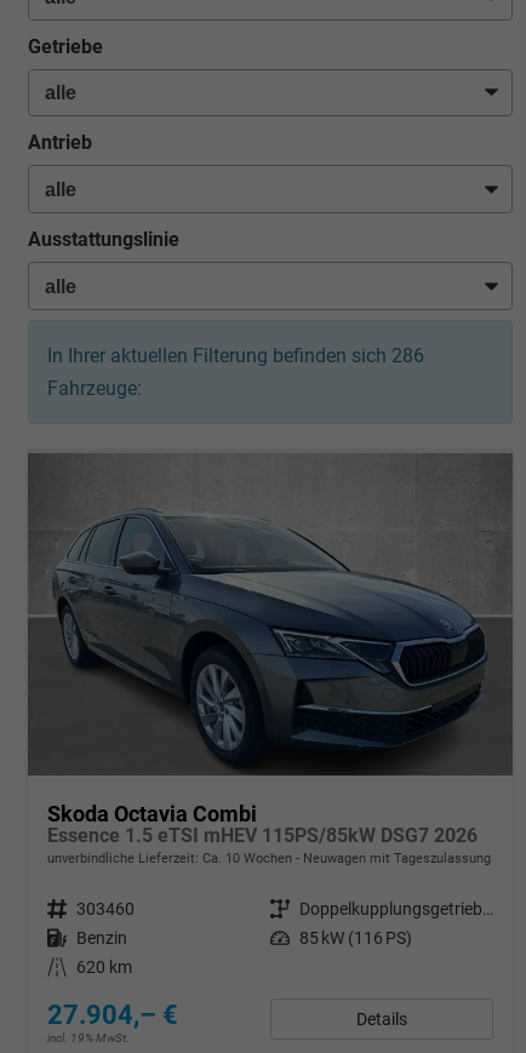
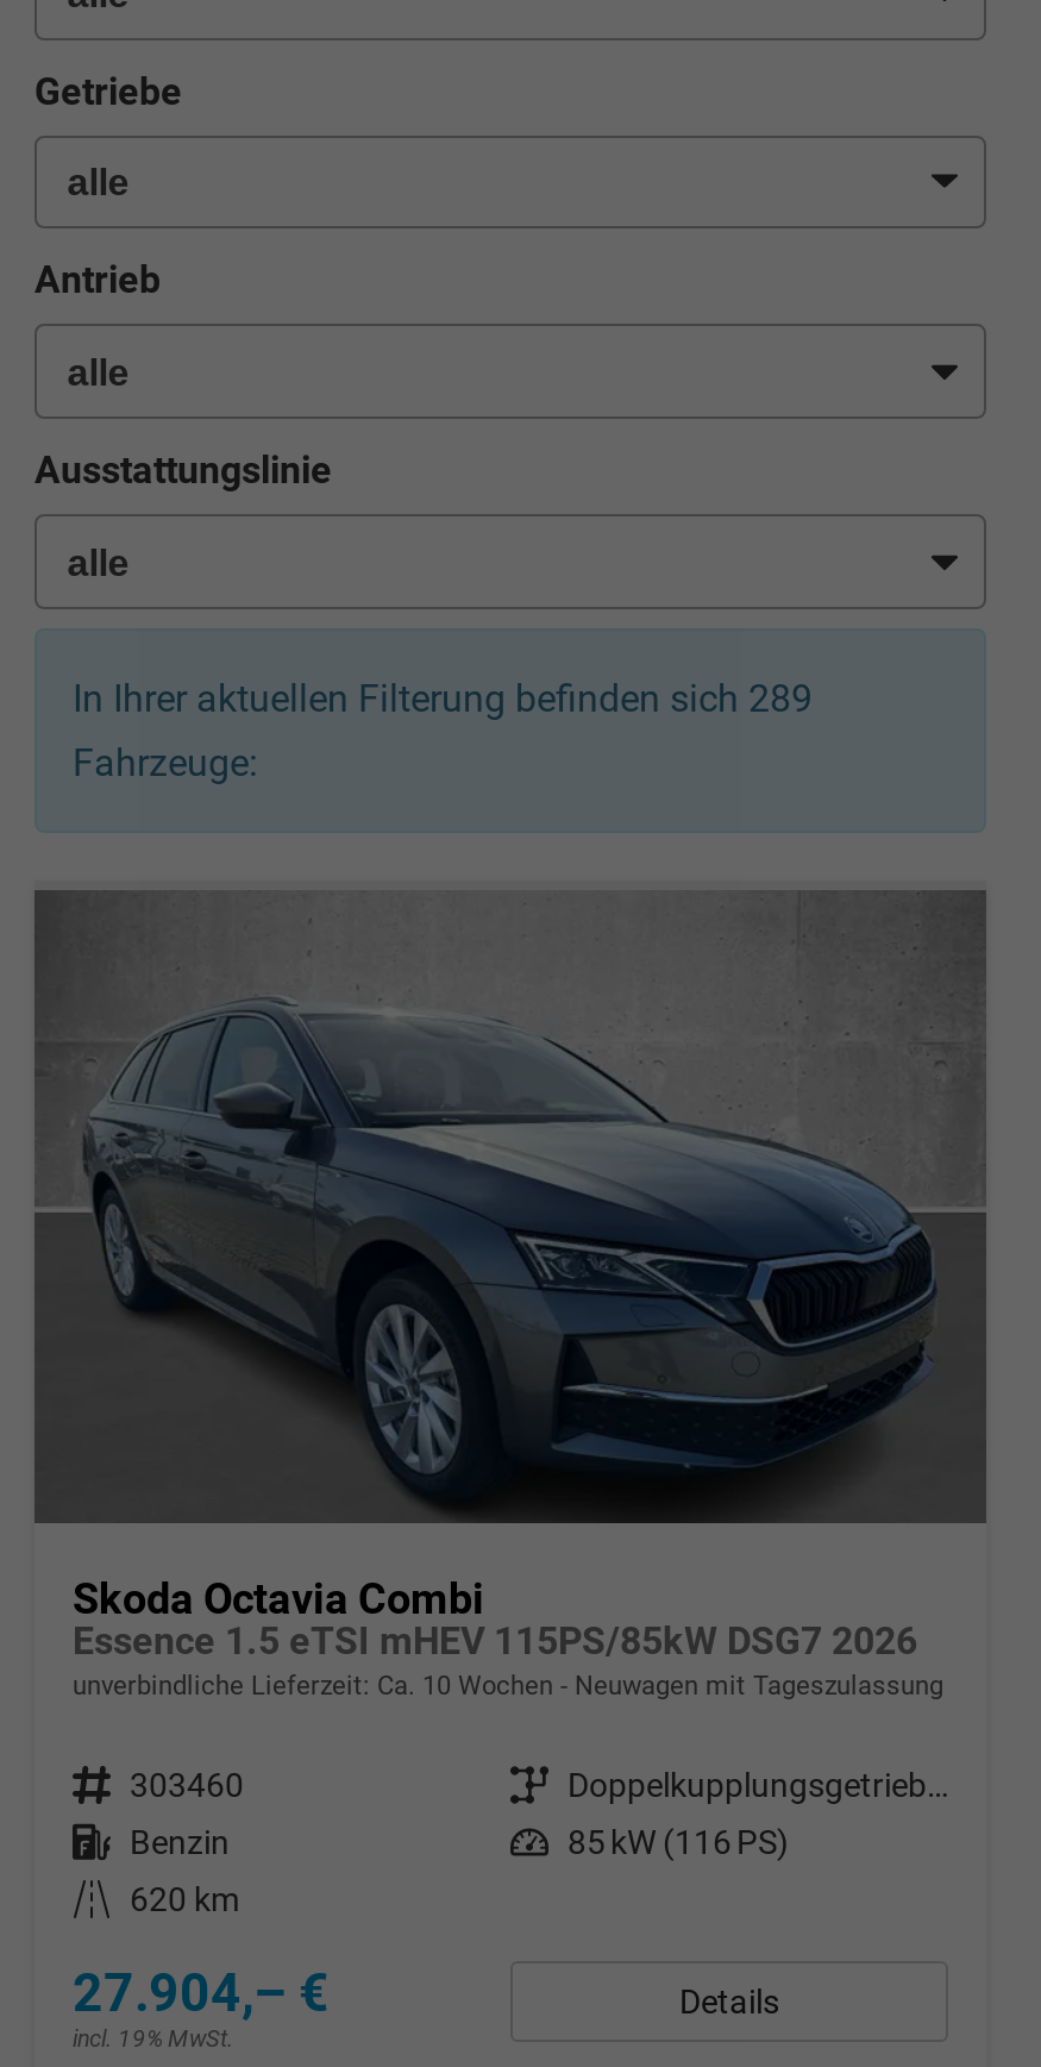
- In Ihrer aktuellen Filterung befinden sich 286
+ In Ihrer aktuellen Filterung befinden sich 289
